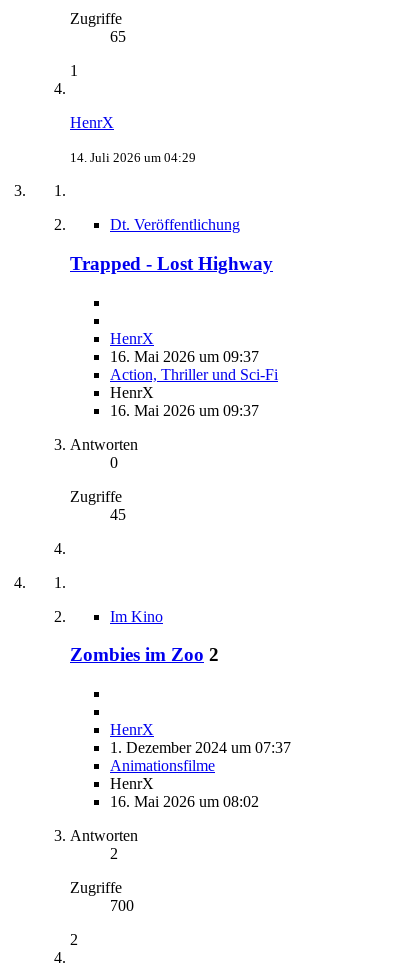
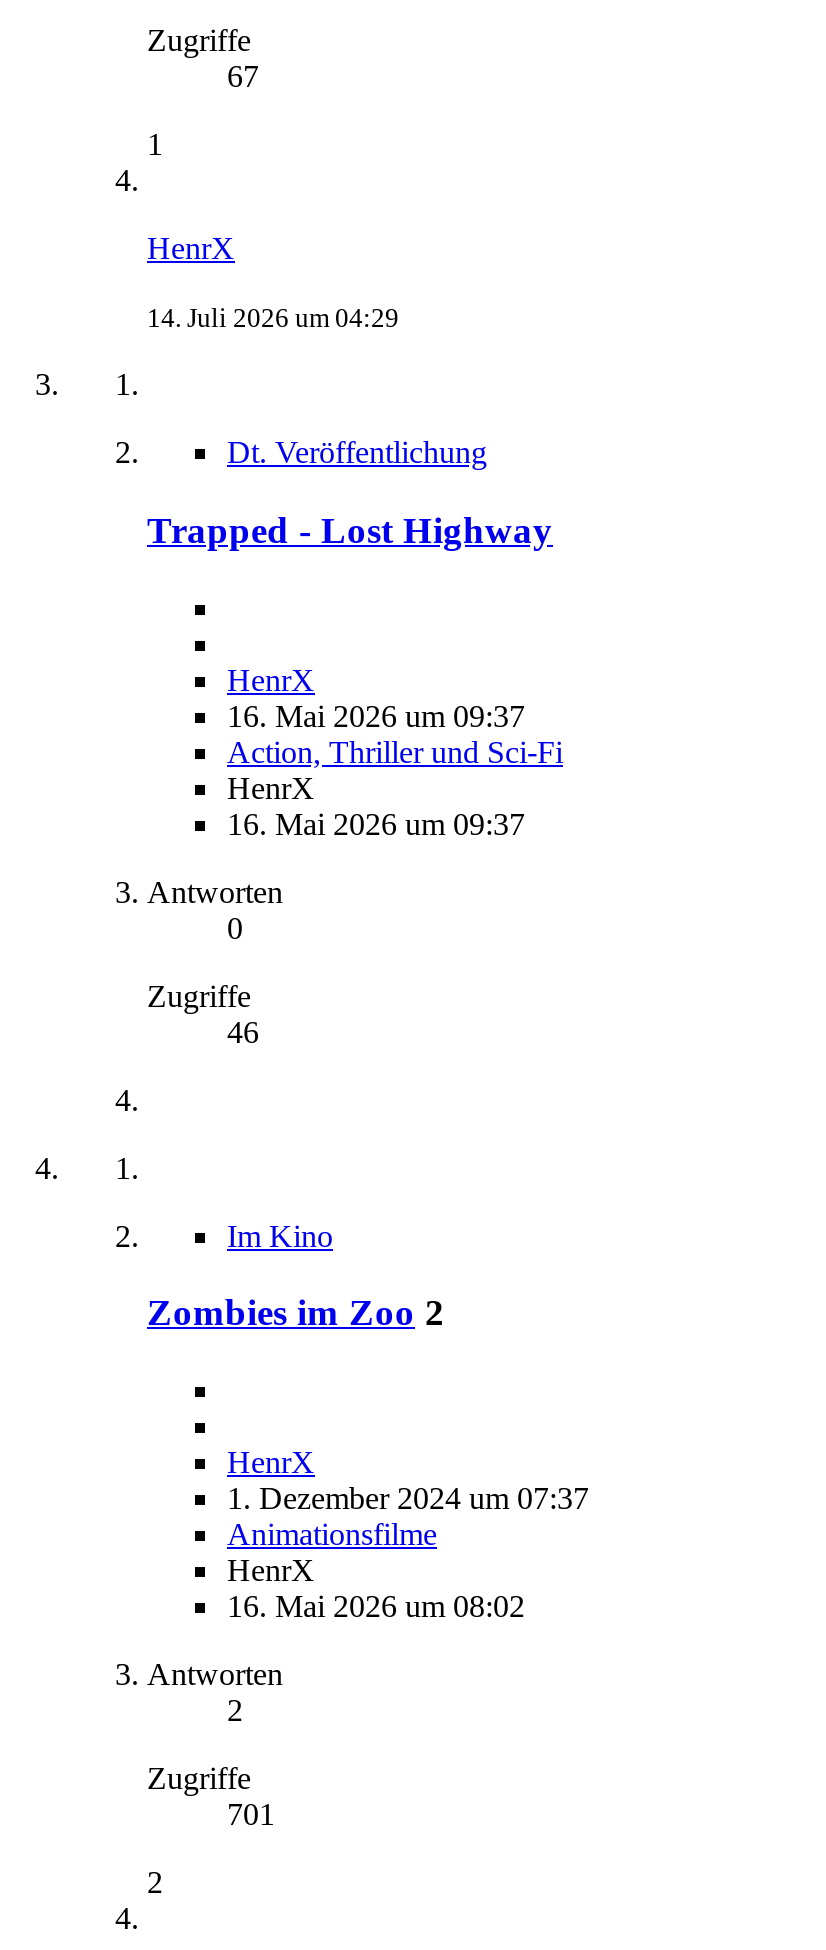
- 65
+ 67

- 45
+ 46

- 700
+ 701
